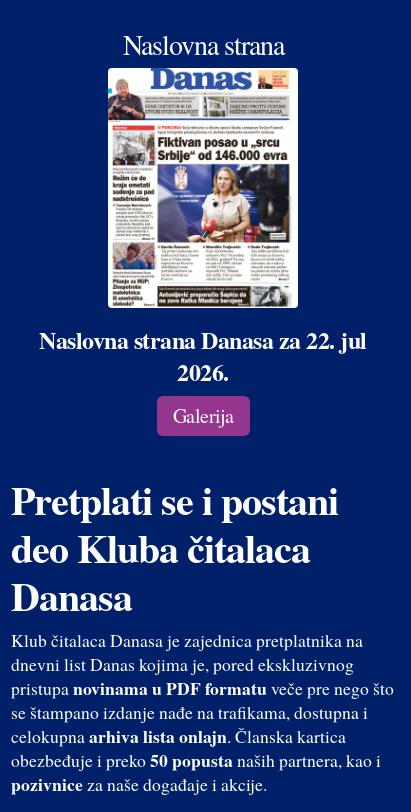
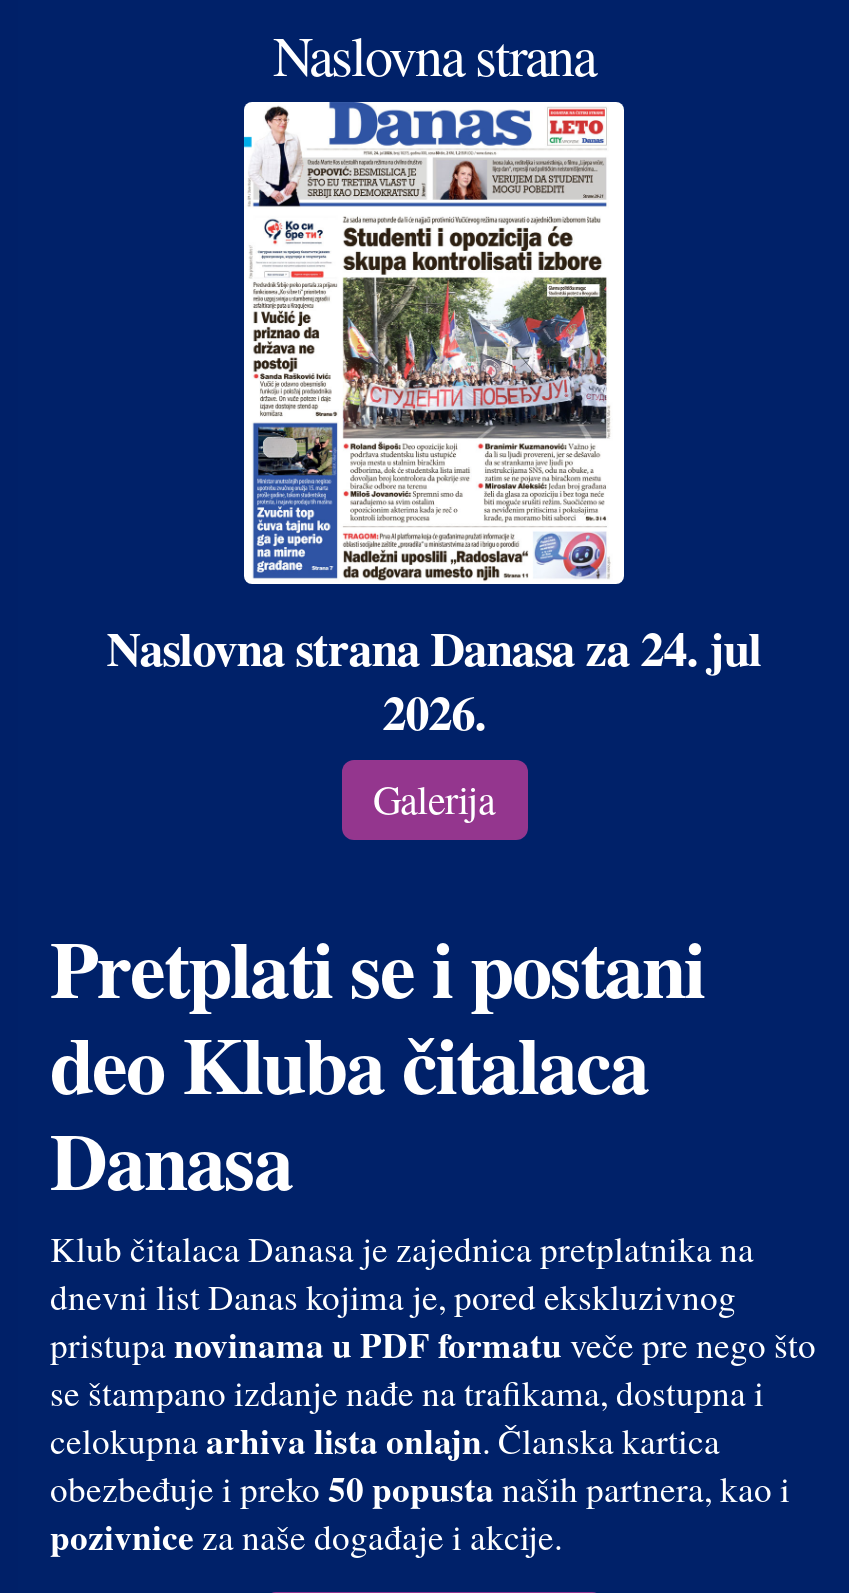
- [image]
- Naslovna strana Danasa za 22. jul
+ [image]
+ Naslovna strana Danasa za 24. jul
